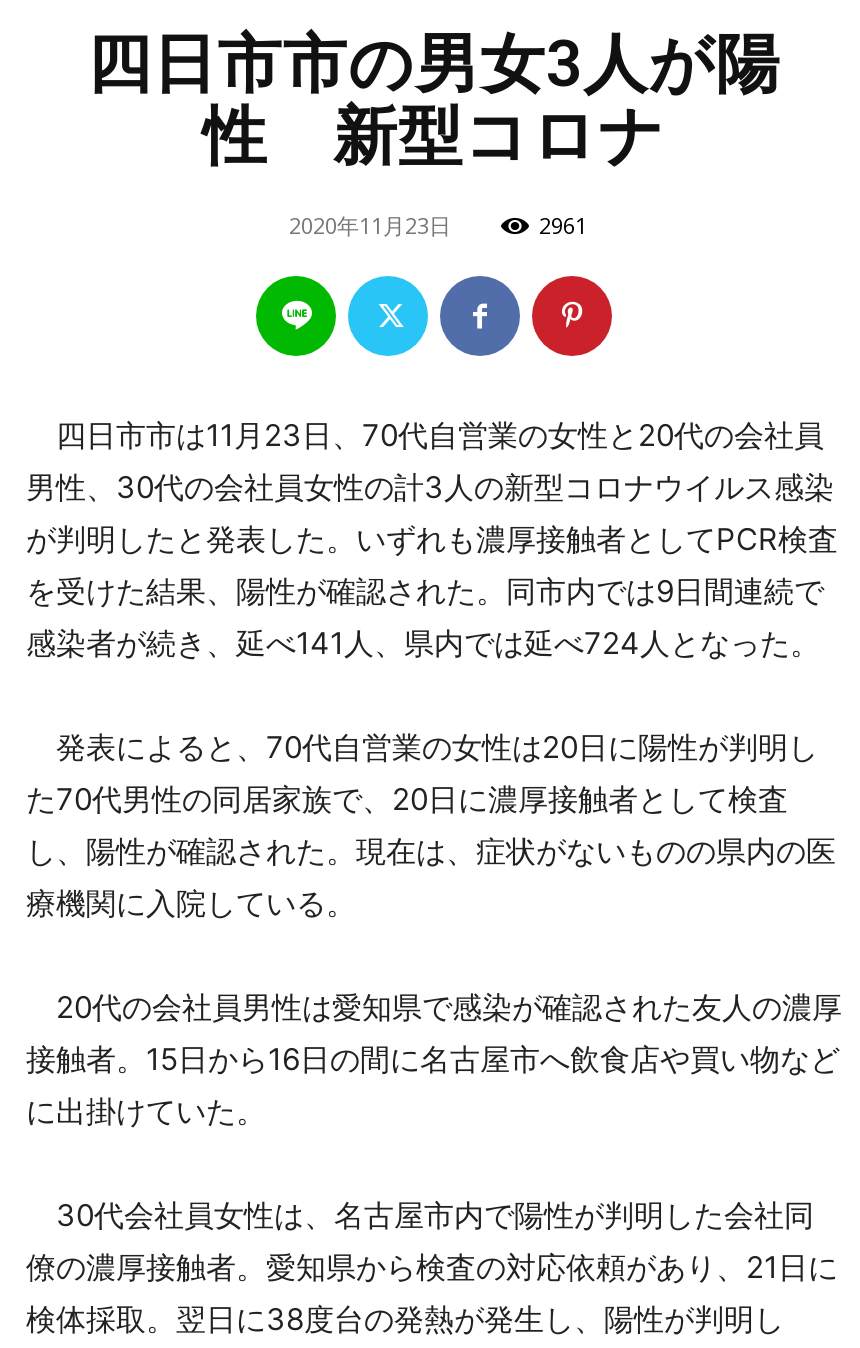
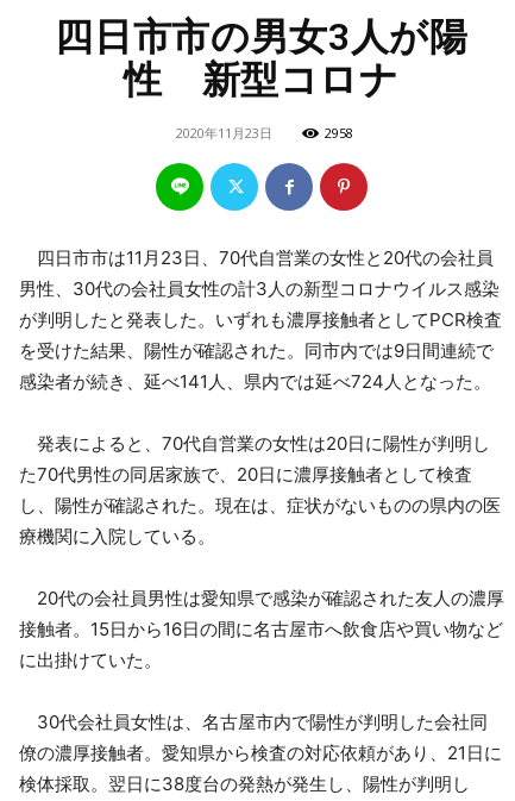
- 2961
+ 2958
